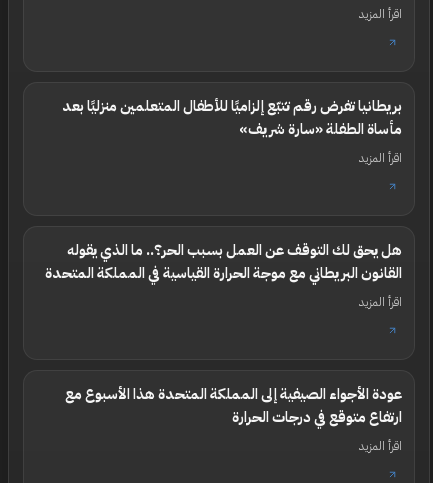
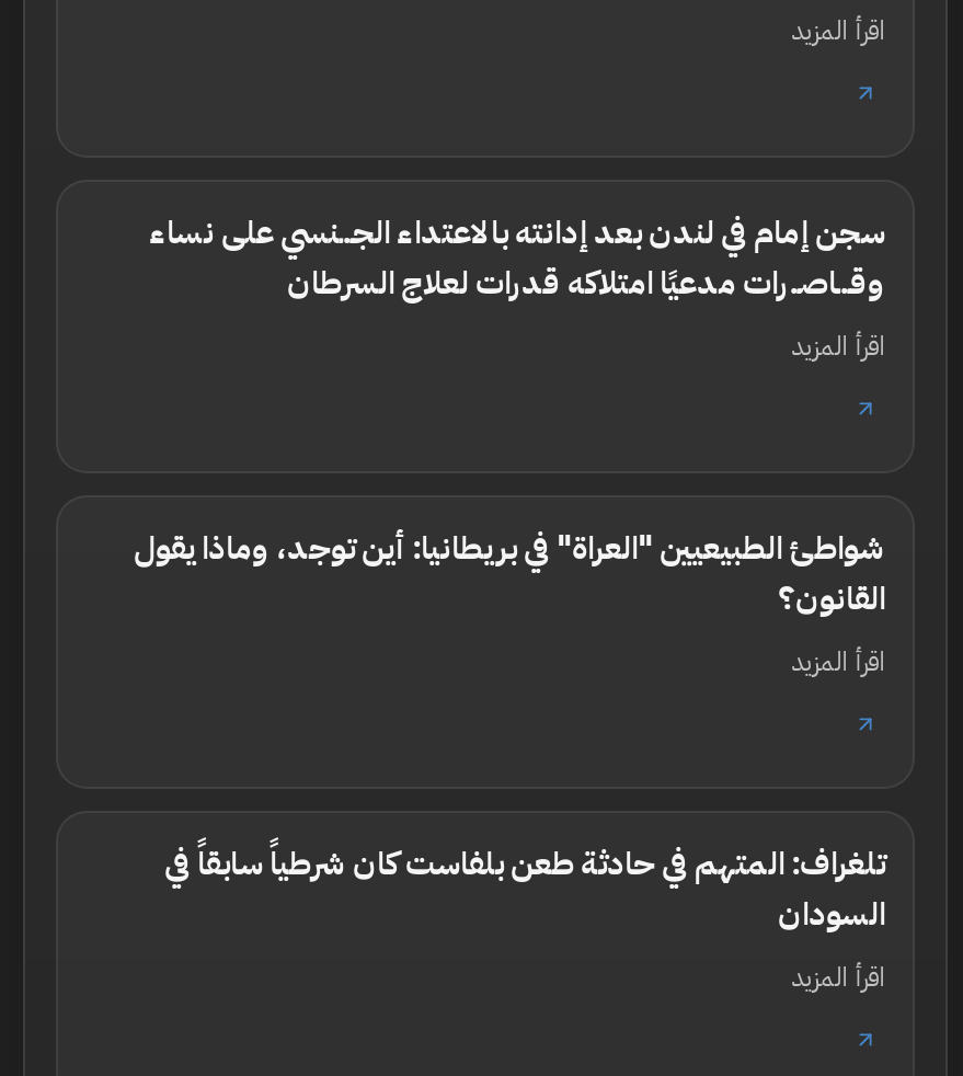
- بريطانيا تفرض رقم تتبّع إلزاميًا للأطفال المتعلمين منزليًا بعد
- مأساة الطفلة «سارة شريف»
+ سجن إمام في لندن بعد إدانته بالاعتداء الجـ.ـنسي على نساء
+ وقـ.ـاصـ.رات مدعيًا امتلاكه قدرات لعلاج السرطان

- هل يحق لك التوقف عن العمل بسبب الحر؟.. ما الذي يقوله
- القانون البريطاني مع موجة الحرارة القياسية في المملكة المتحدة
+ شواطئ الطبيعيين "العراة" في بريطانيا: أين توجد، وماذا يقول
+ القانون؟

- عودة الأجواء الصيفية إلى المملكة المتحدة هذا الأسبوع مع
- ارتفاع متوقع في درجات الحرارة
+ تلغراف: المتهم في حادثة طعن بلفاست كان شرطياً سابقاً في
+ السودان
